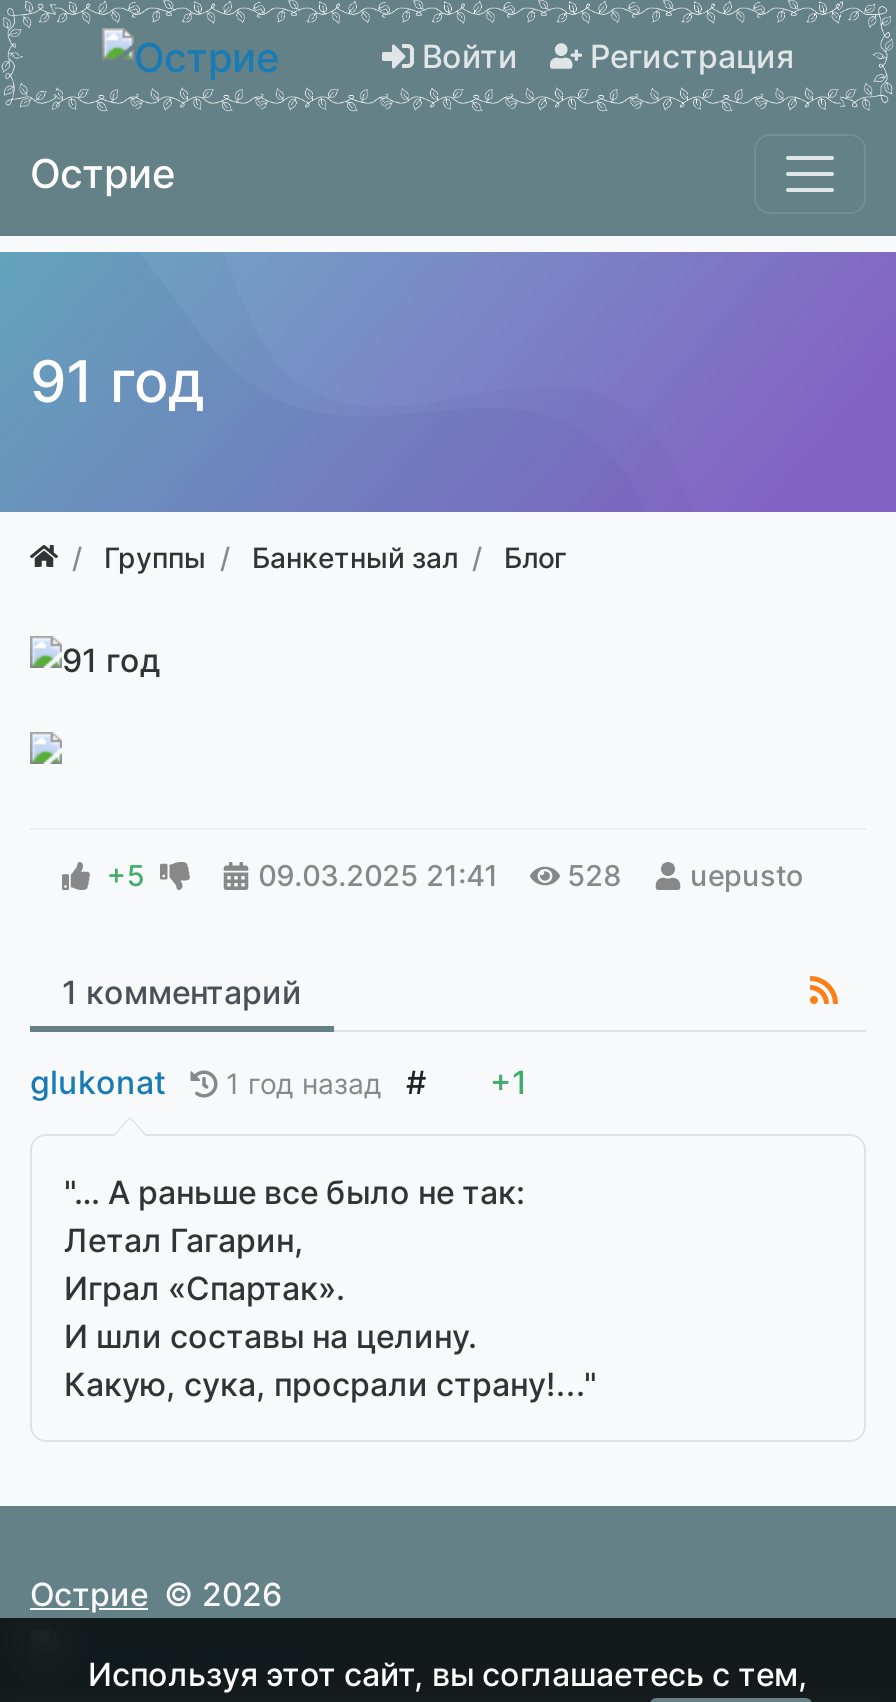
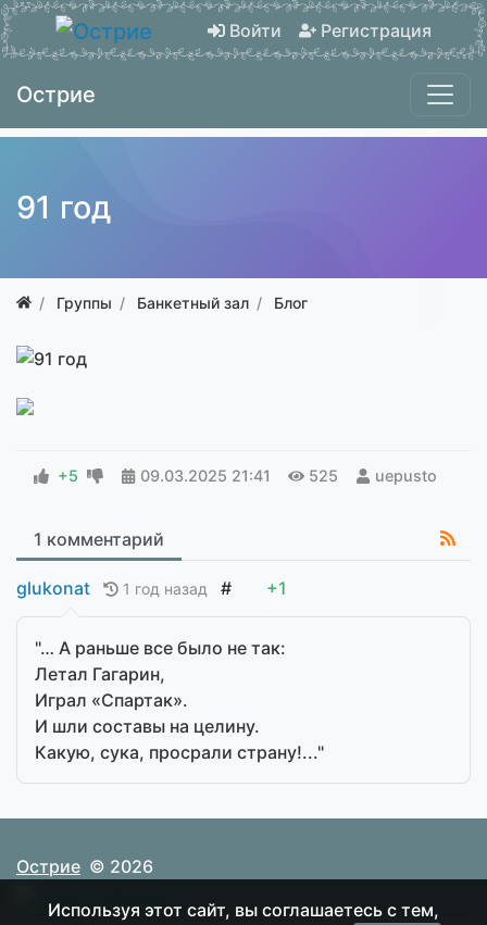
- 09.03.2025 21:41 528
+ 09.03.2025 21:41 525
